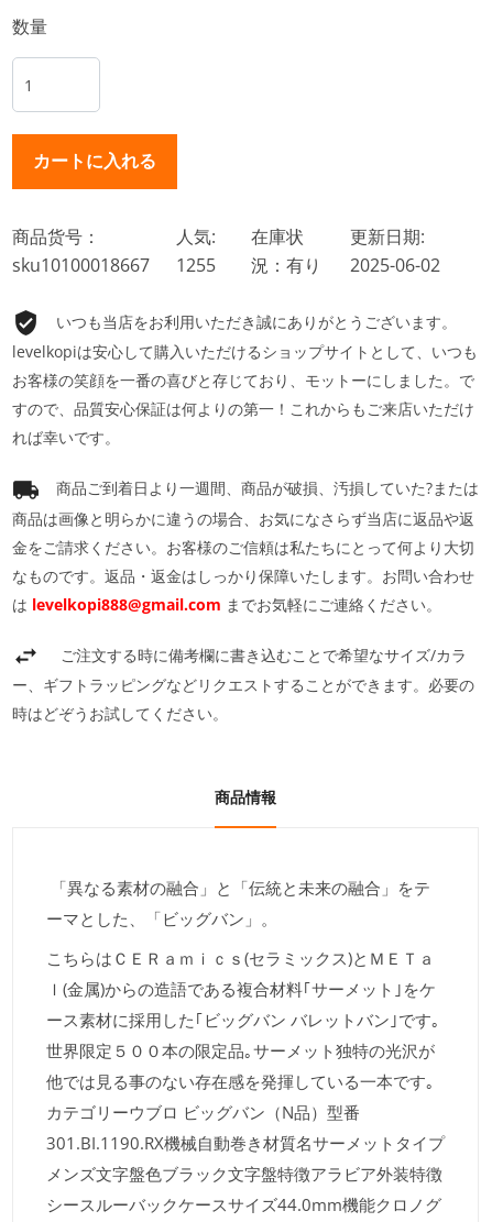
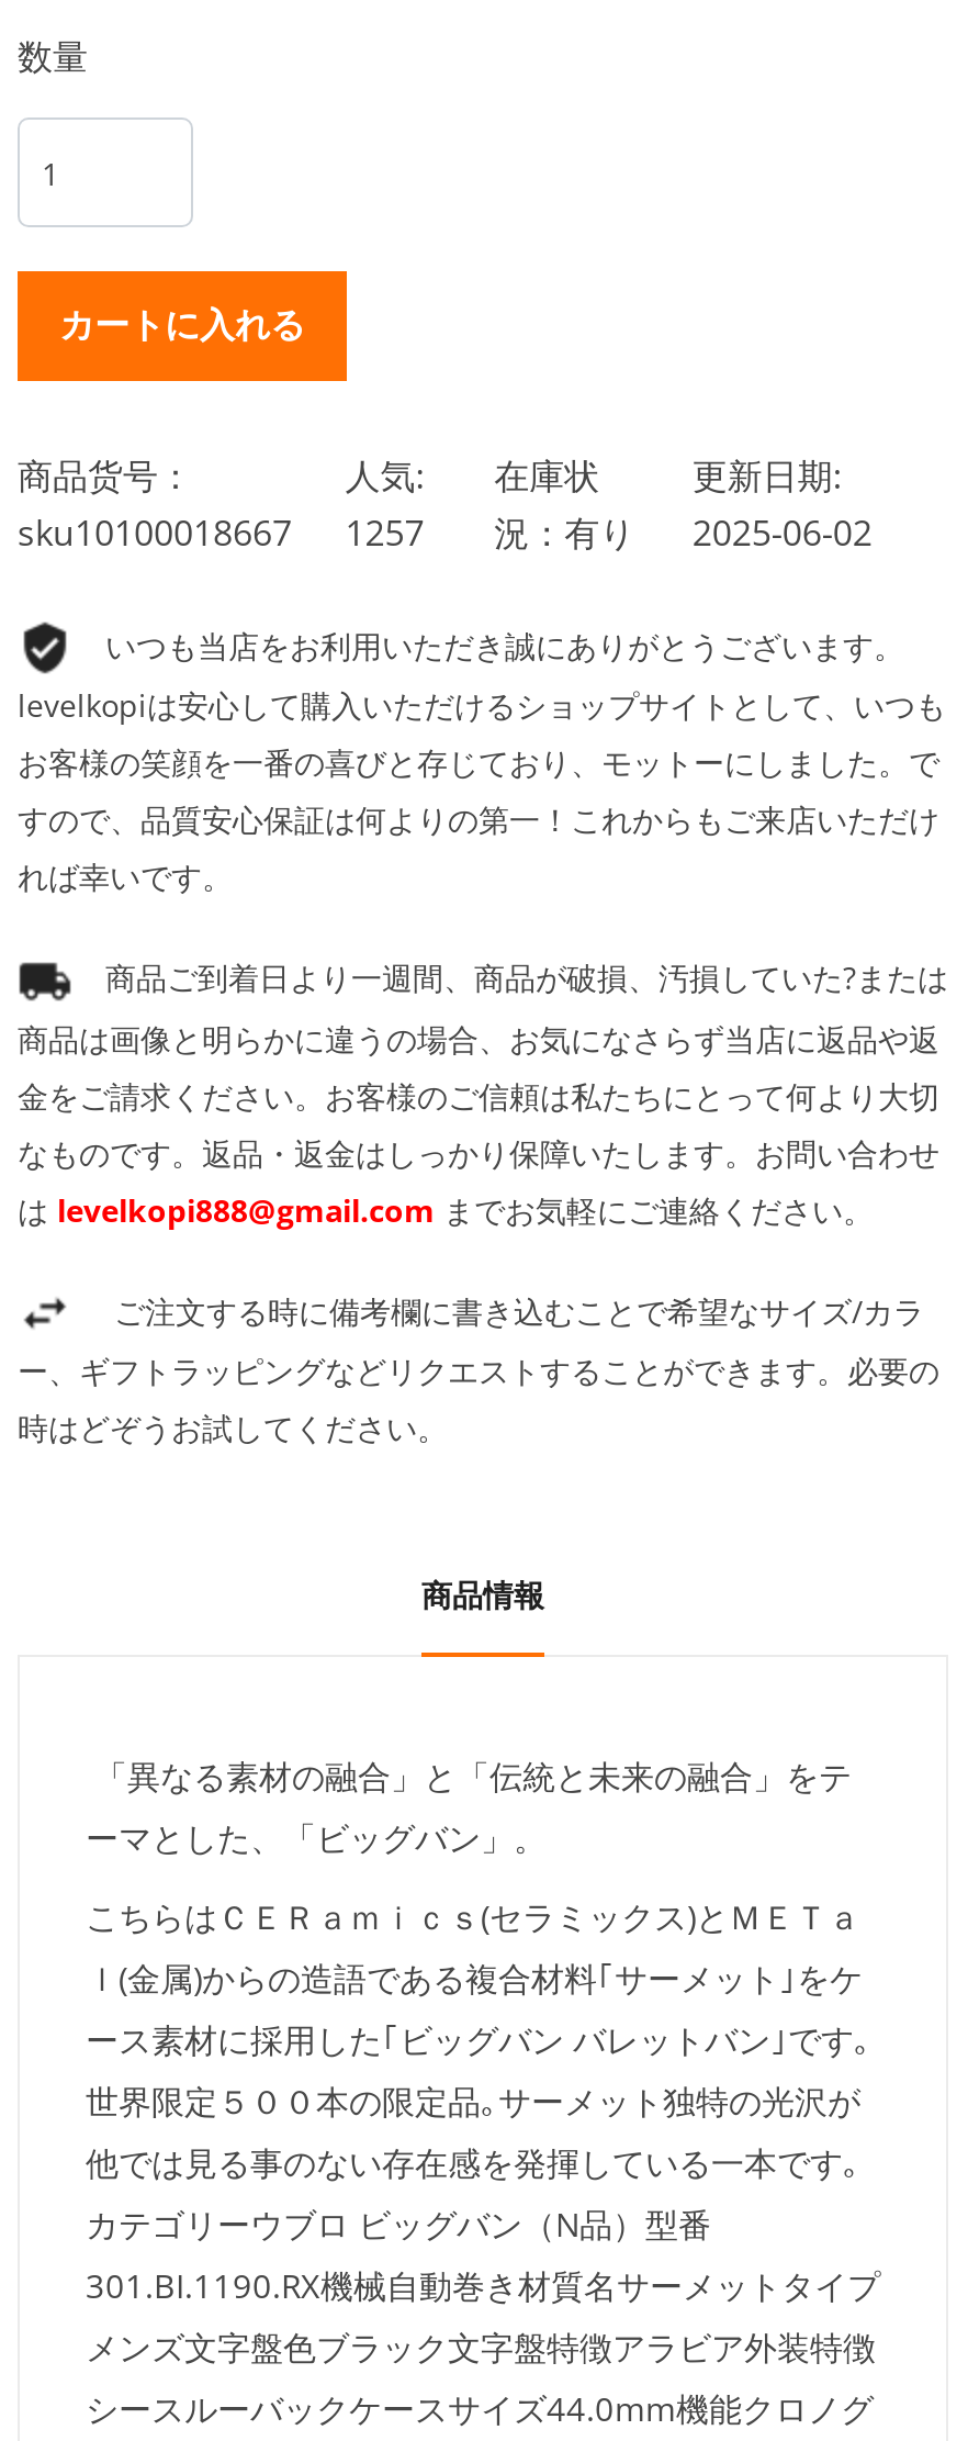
- sku10100018667 1255 況：有り 2025-06-02
+ sku10100018667 1257 況：有り 2025-06-02
